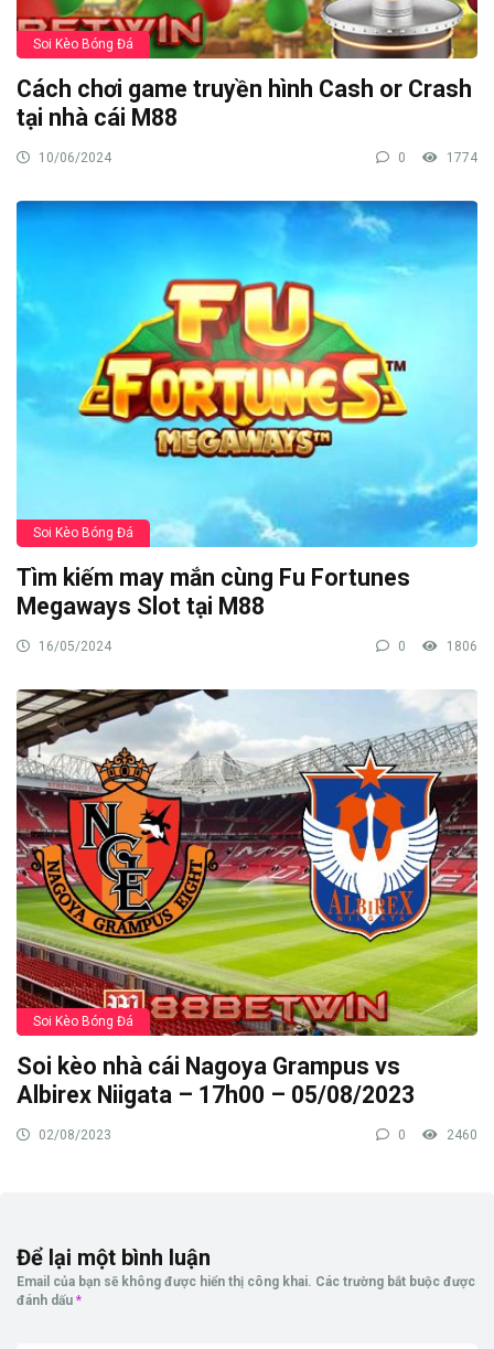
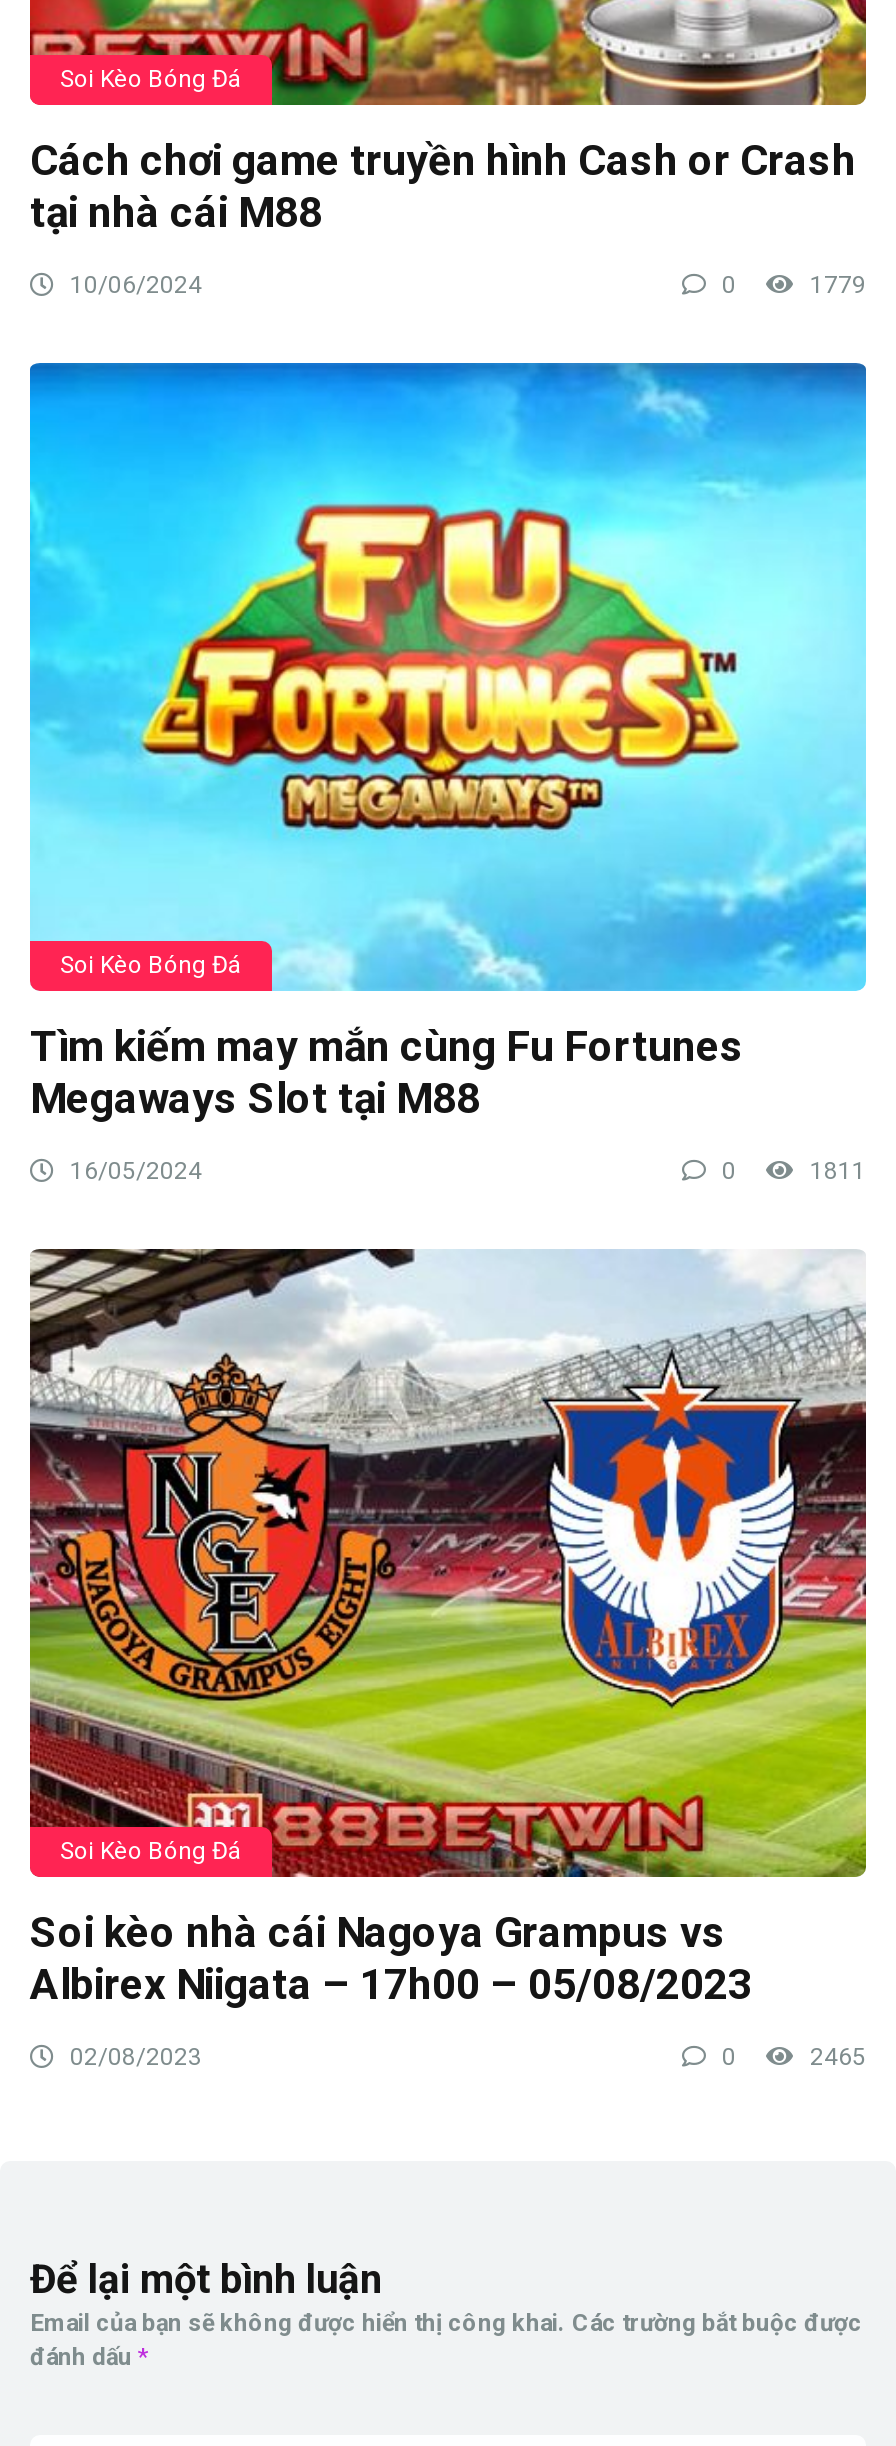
- 1774
+ 1779

- 1806
+ 1811

- 2460
+ 2465
